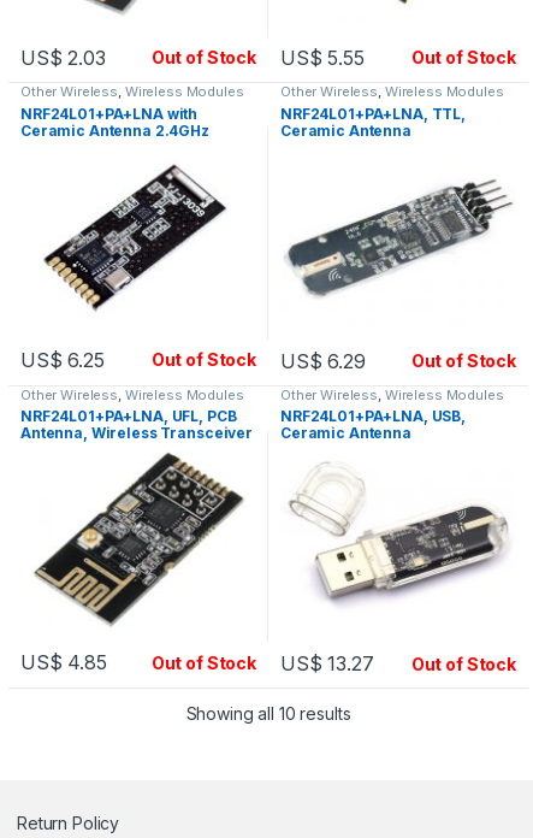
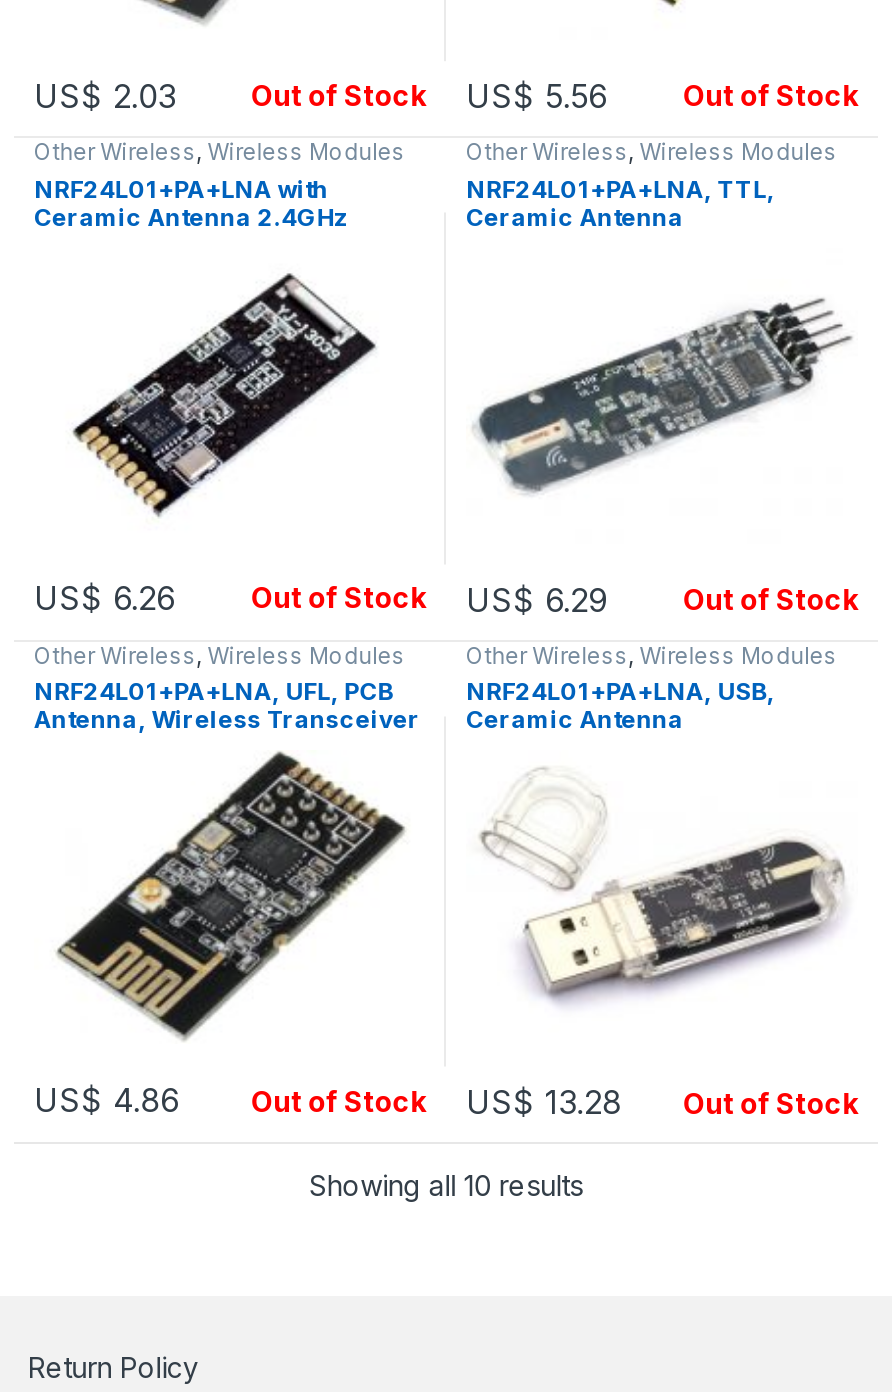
- Out of Stock US$5.55
+ Out of Stock US$5.56

- US$6.25
+ US$6.26

- US$4.85
+ US$4.86

- Out of Stock US$13.27 Out of Stock
+ Out of Stock US$13.28 Out of Stock
